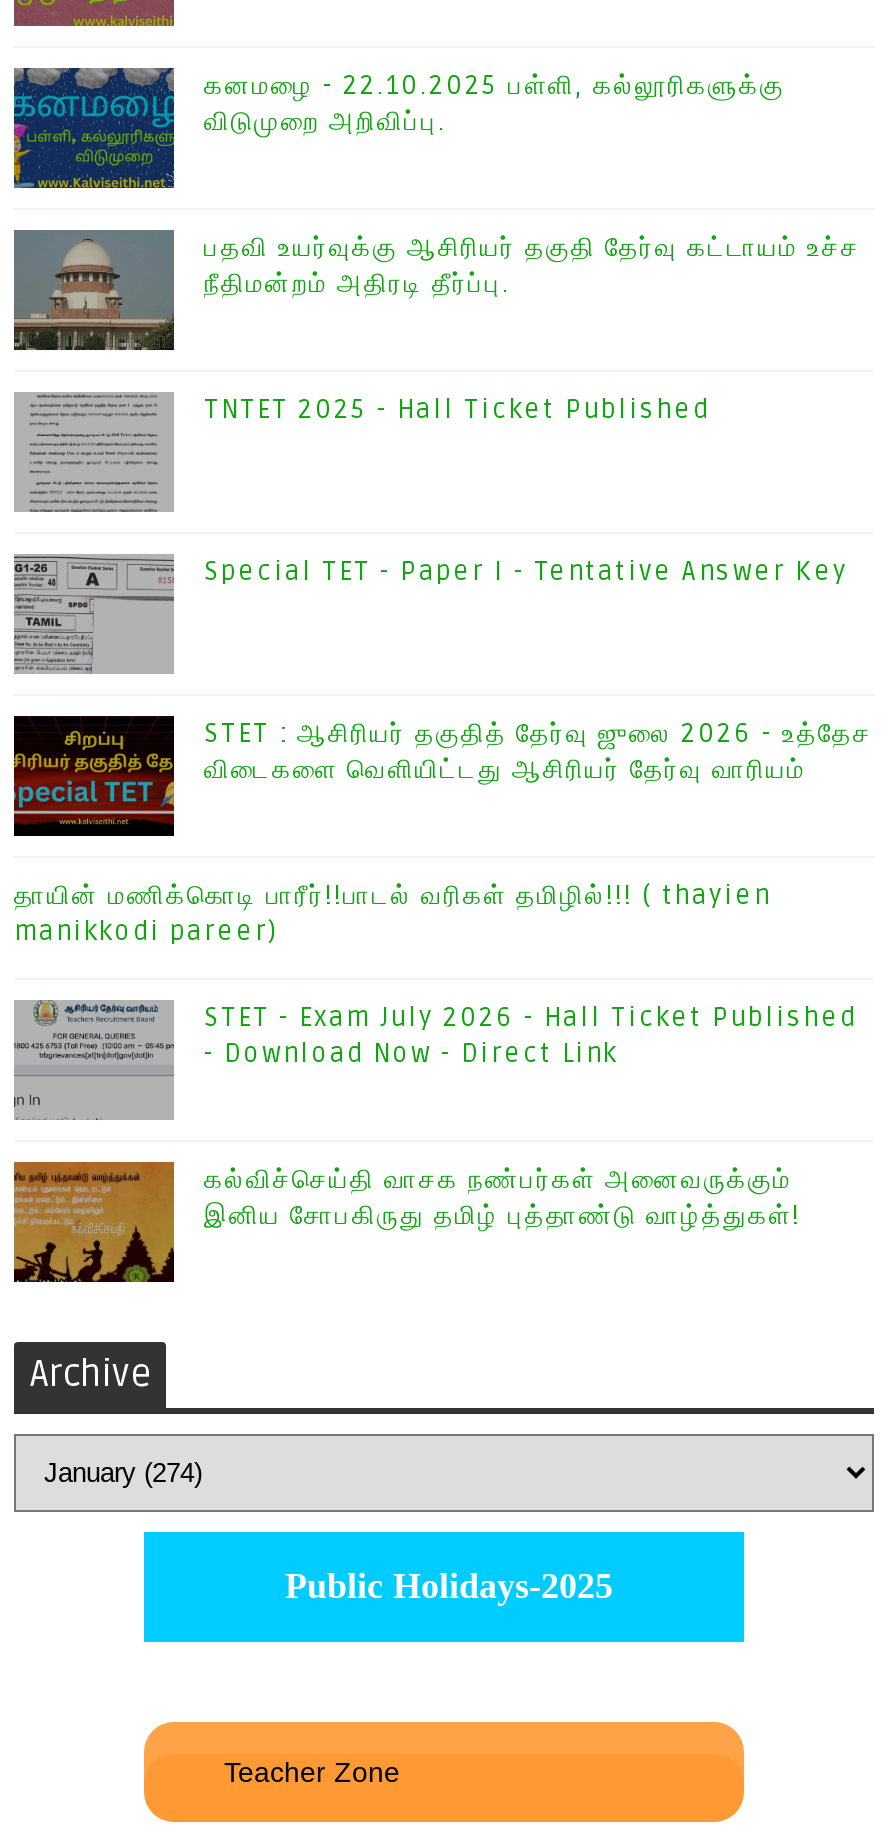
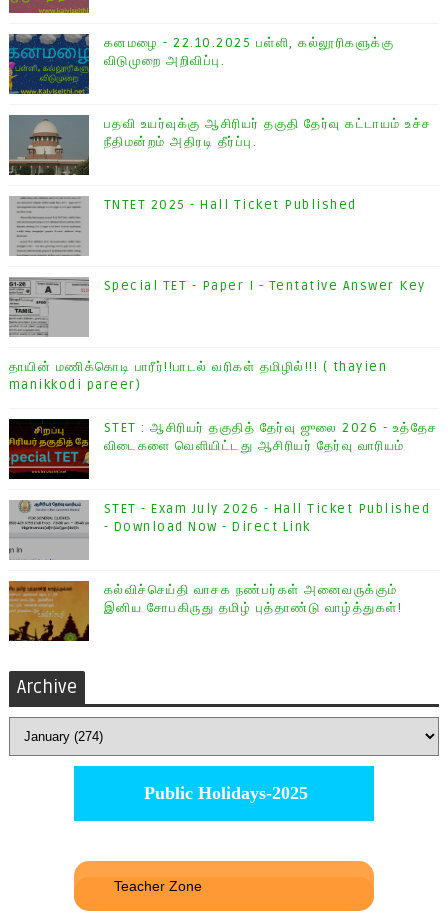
moved down: [image] | STET : ஆசிரியர் தகுதித் தேர்வு ஜுலை 2026 - உத்தேச | விடைகளை வெளியிட்டது ஆசிரியர் தேர்வு வாரியம்

moved up: தாயின் மணிக்கொடி பாரீர்!!பாடல் வரிகள் தமிழில்!!! ( thayien | manikkodi pareer)
